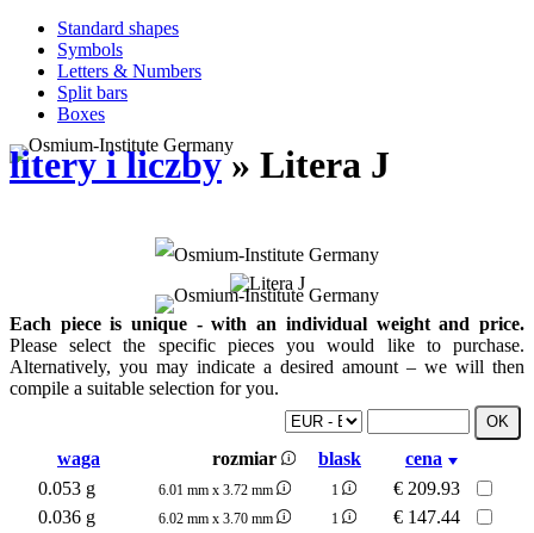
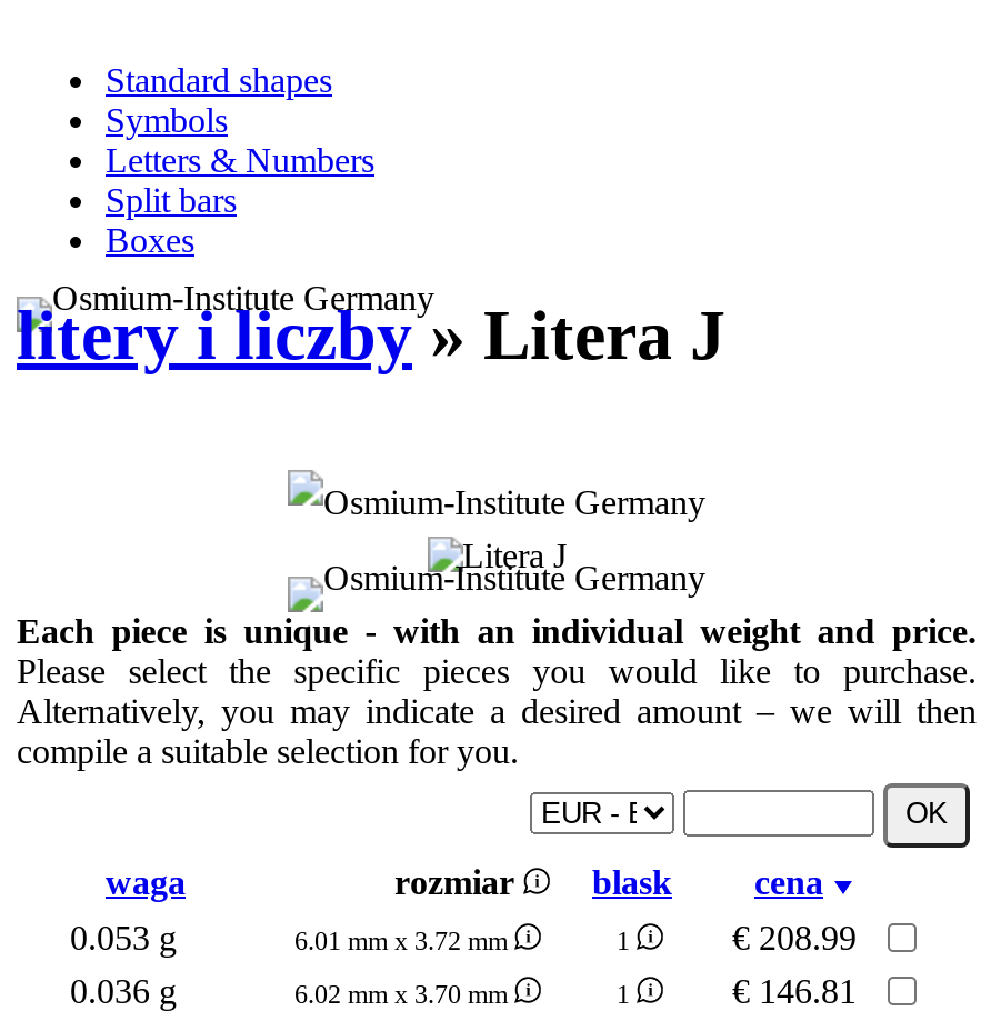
- €209.93
+ €208.99

- €147.44
+ €146.81
